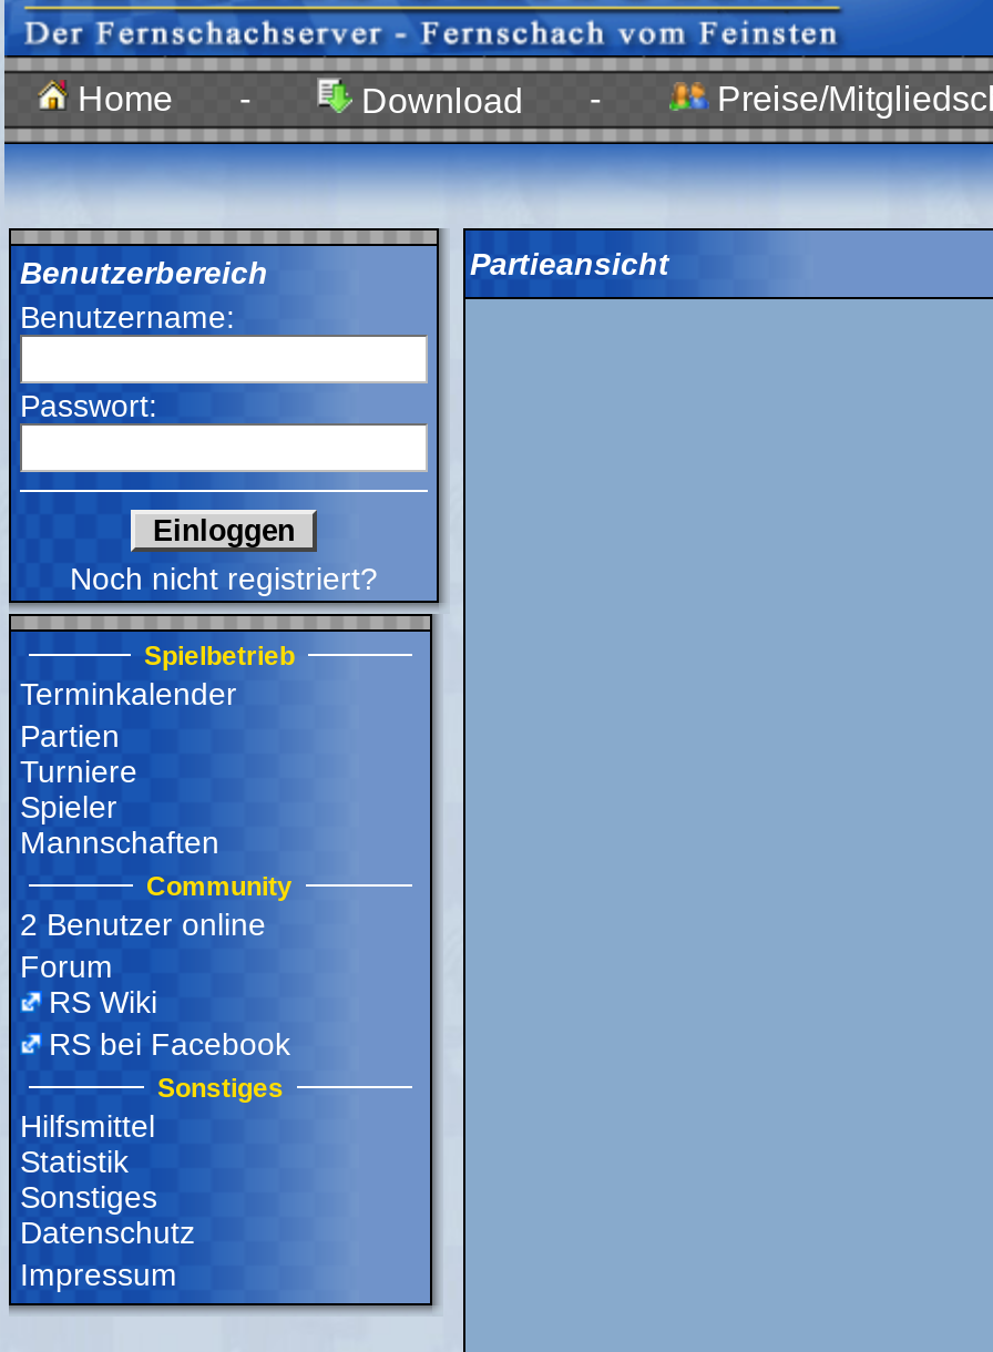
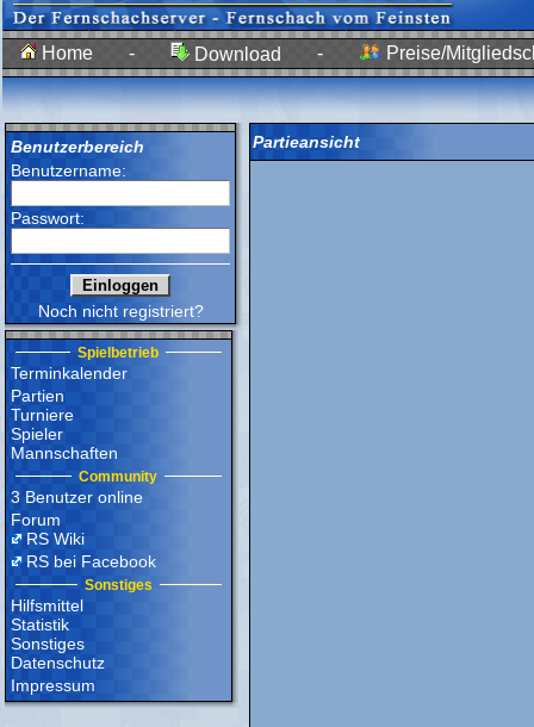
- 2 Benutzer online
+ 3 Benutzer online
